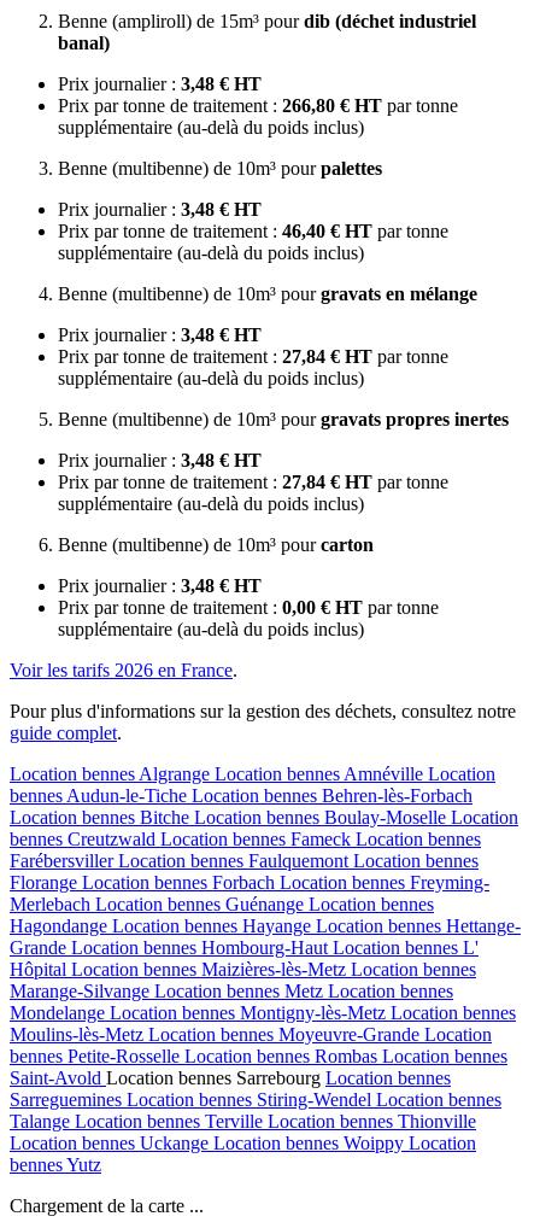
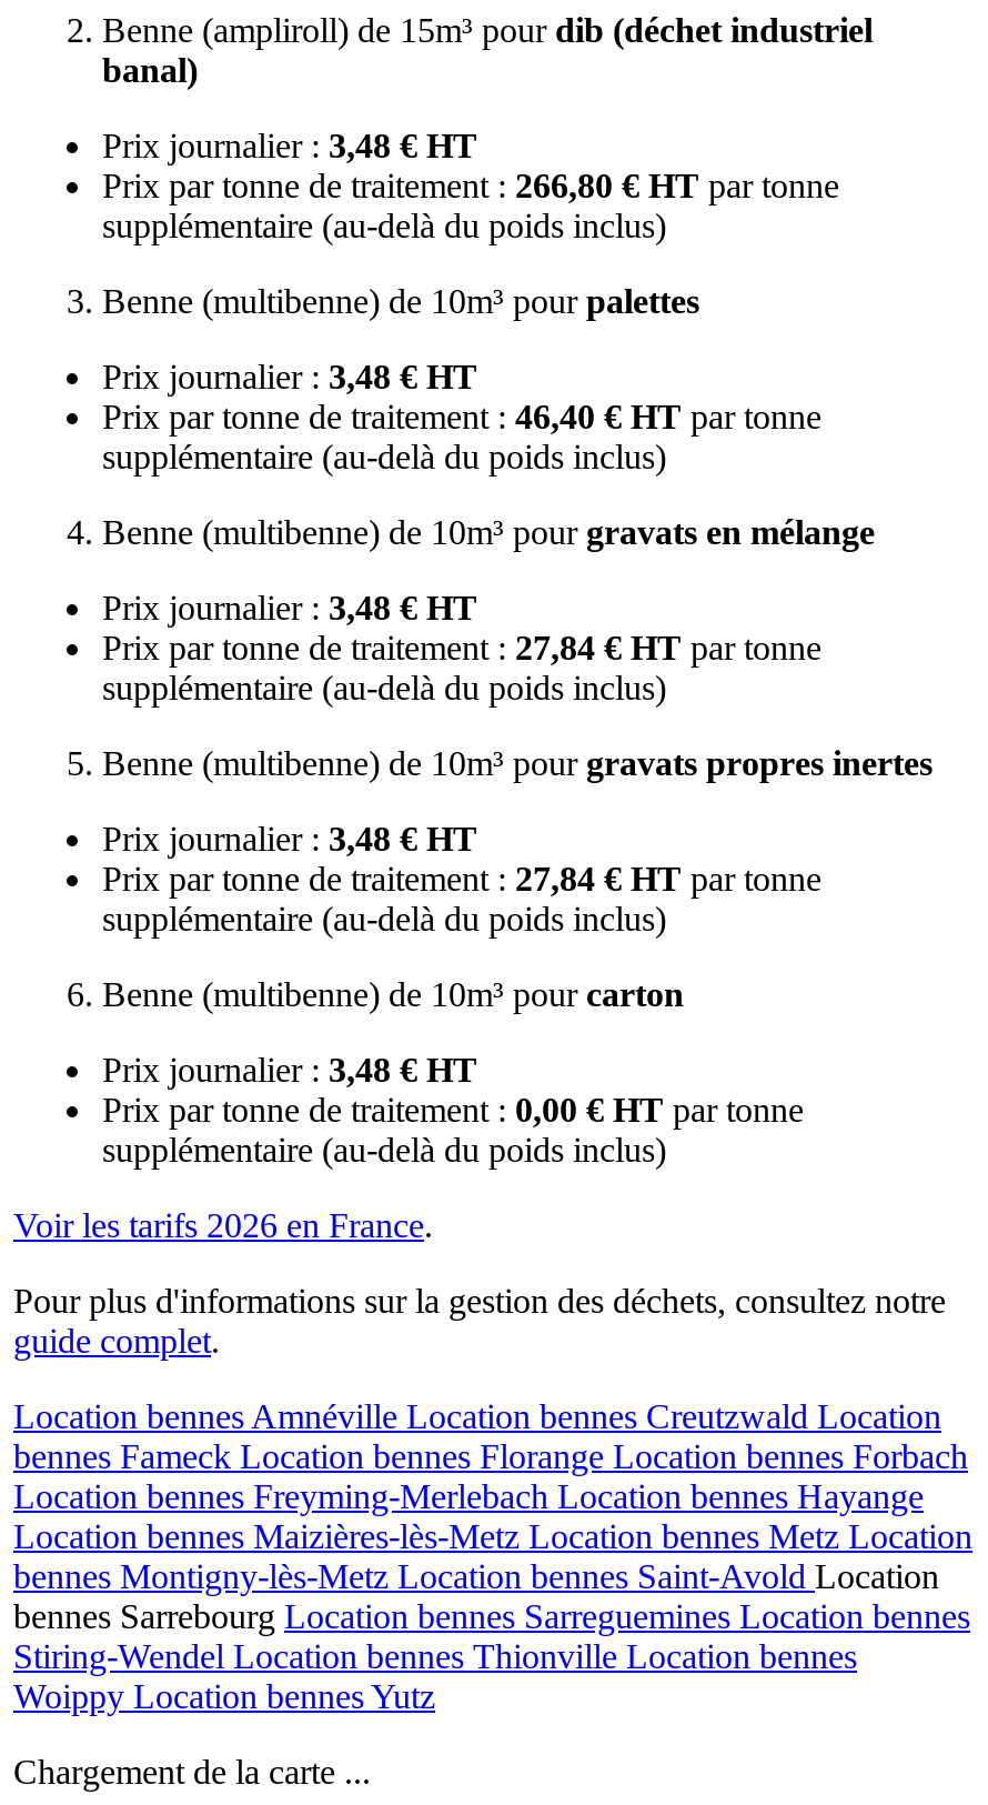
- Location bennes Algrange Location bennes Amnéville Location
- bennes Audun-le-Tiche Location bennes Behren-lès-Forbach
- Location bennes Bitche Location bennes Boulay-Moselle Location
- bennes Creutzwald Location bennes Fameck Location bennes
- Farébersviller Location bennes Faulquemont Location bennes
- Florange Location bennes Forbach Location bennes Freyming-
- Merlebach Location bennes Guénange Location bennes
- Hagondange Location bennes Hayange Location bennes Hettange-
- Grande Location bennes Hombourg-Haut Location bennes L'
- Hôpital Location bennes Maizières-lès-Metz Location bennes
- Marange-Silvange Location bennes Metz Location bennes
- Mondelange Location bennes Montigny-lès-Metz Location bennes
- Moulins-lès-Metz Location bennes Moyeuvre-Grande Location
- bennes Petite-Rosselle Location bennes Rombas Location bennes
- Saint-Avold Location bennes Sarrebourg Location bennes
- Sarreguemines Location bennes Stiring-Wendel Location bennes
- Talange Location bennes Terville Location bennes Thionville
- Location bennes Uckange Location bennes Woippy Location
- bennes Yutz
+ Location bennes Amnéville Location bennes Creutzwald Location
+ bennes Fameck Location bennes Florange Location bennes Forbach
+ Location bennes Freyming-Merlebach Location bennes Hayange
+ Location bennes Maizières-lès-Metz Location bennes Metz Location
+ bennes Montigny-lès-Metz Location bennes Saint-Avold Location
+ bennes Sarrebourg Location bennes Sarreguemines Location bennes
+ Stiring-Wendel Location bennes Thionville Location bennes
+ Woippy Location bennes Yutz
